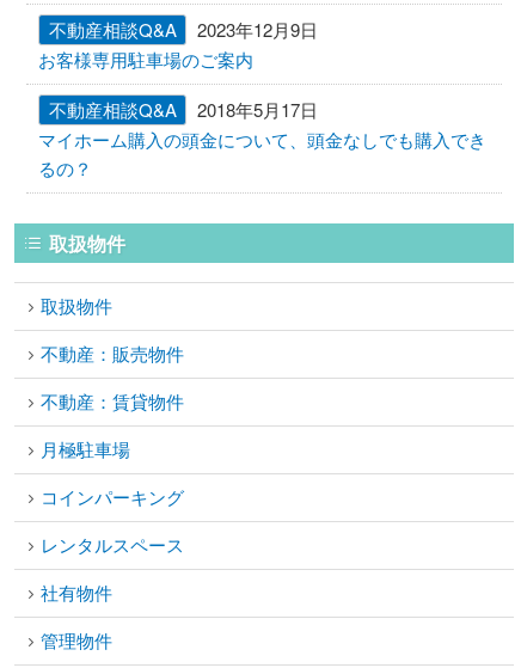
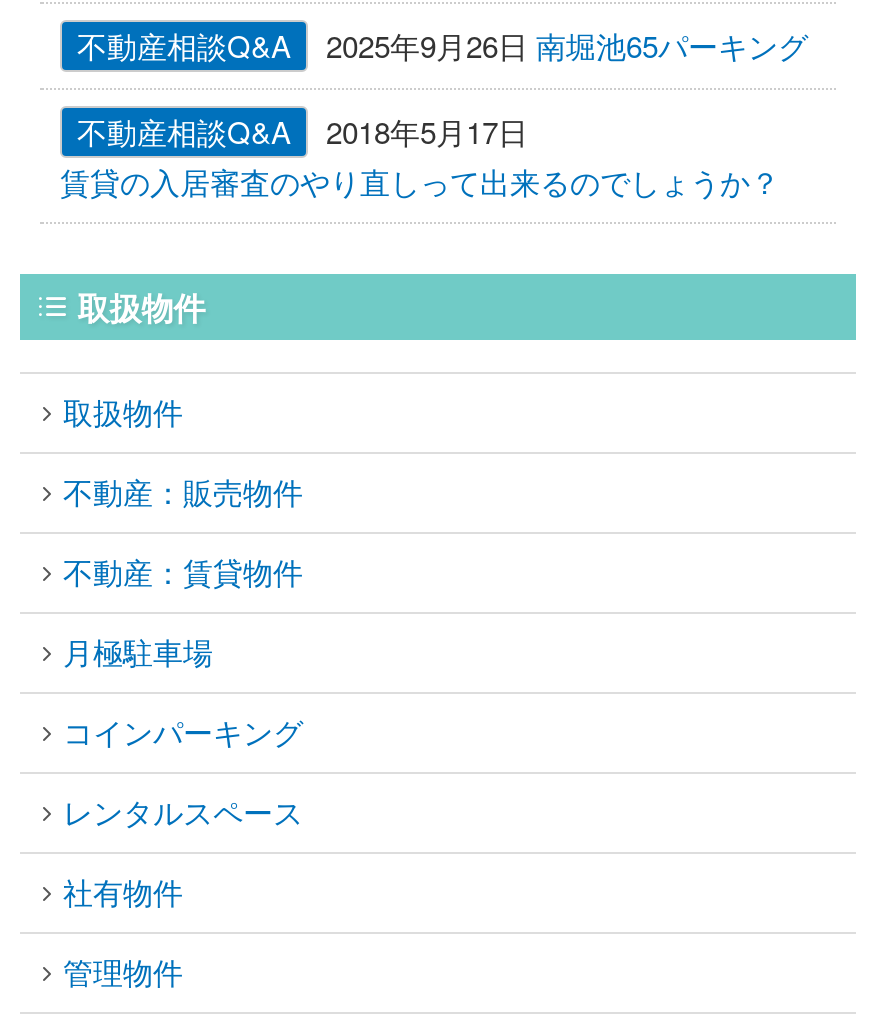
- 2023年12月9日
- お客様専用駐車場のご案内
+ 2025年9月26日南堀池65パーキング

- マイホーム購入の頭金について、頭金なしでも購入でき
- るの？
+ 賃貸の入居審査のやり直しって出来るのでしょうか？
